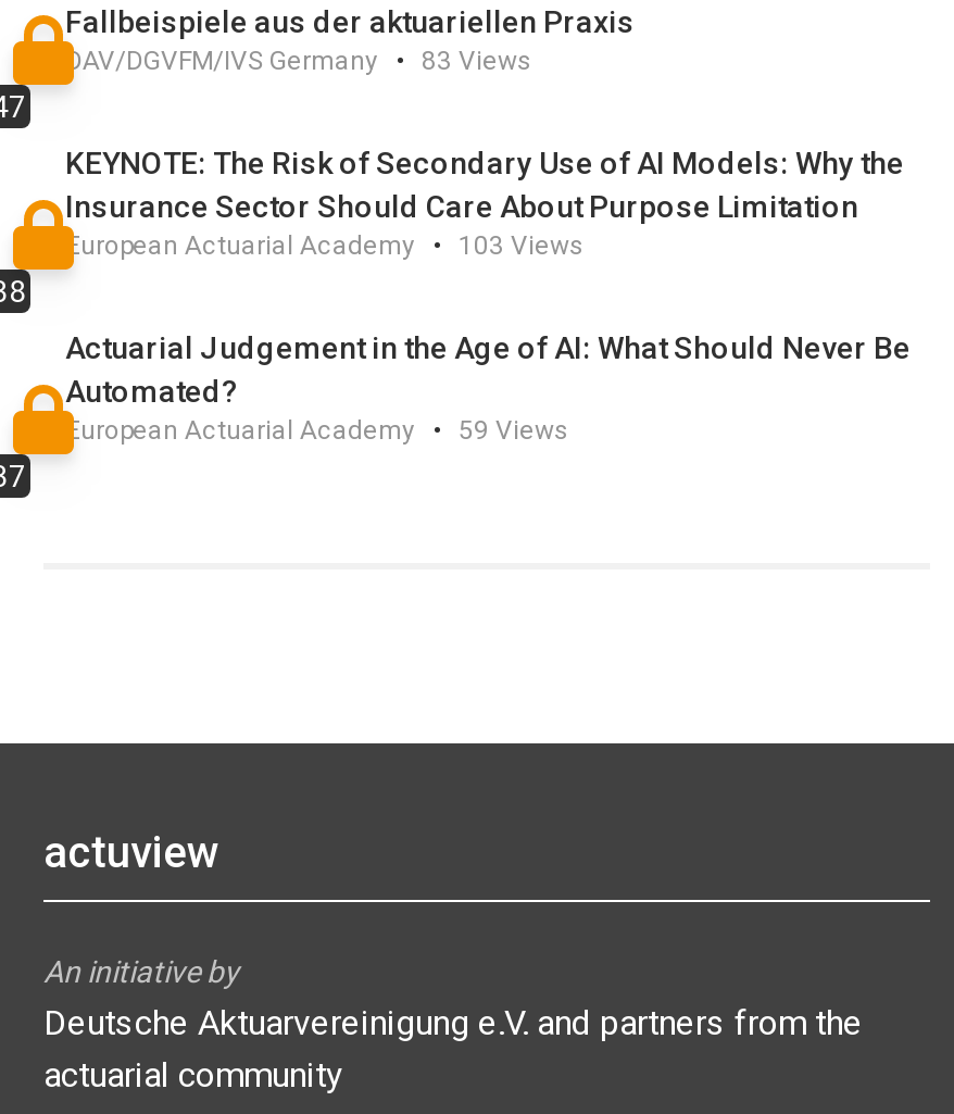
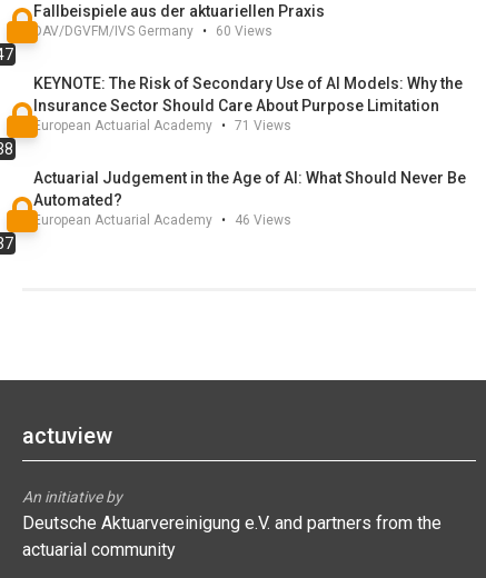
- DAV/DGVFM/IVS Germany • 83 Views
+ DAV/DGVFM/IVS Germany • 60 Views

- European Actuarial Academy • 103 Views
+ European Actuarial Academy • 71 Views

- European Actuarial Academy • 59 Views
+ European Actuarial Academy • 46 Views
